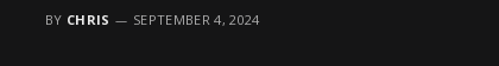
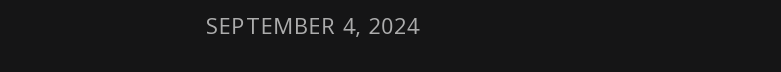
- BY CHRIS
